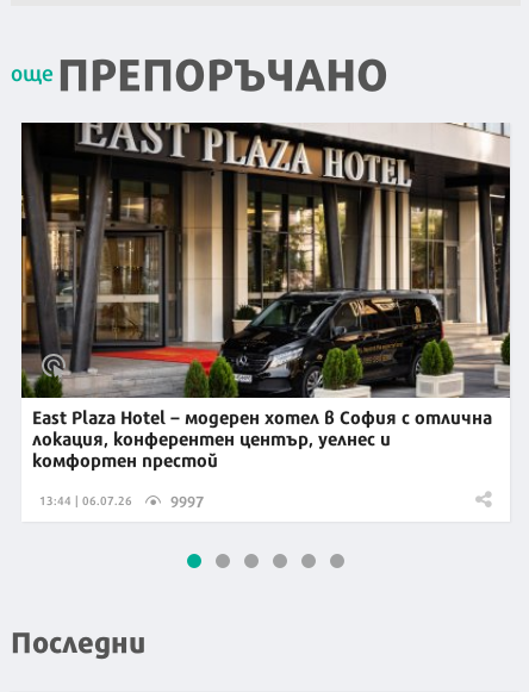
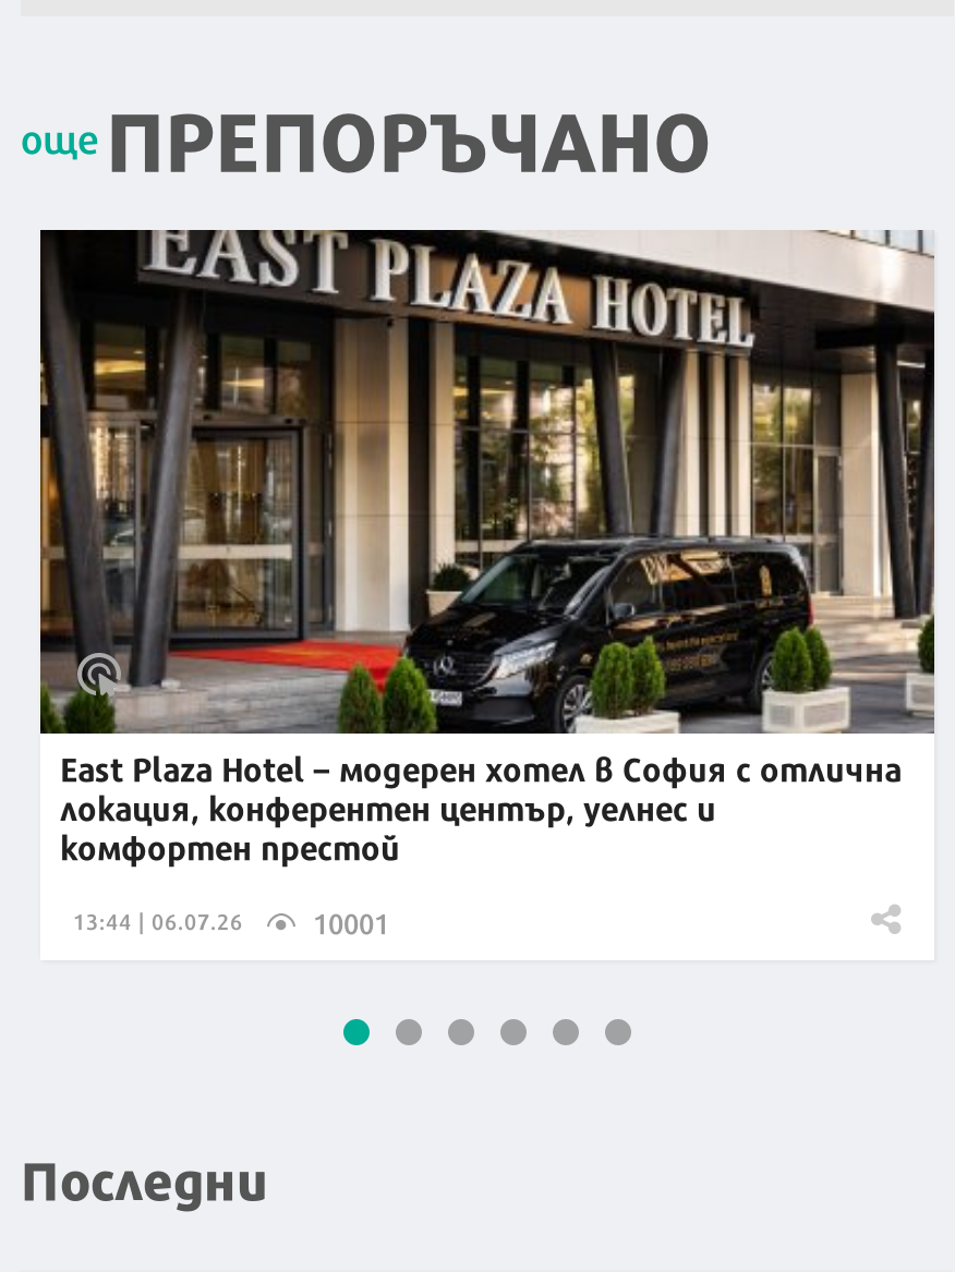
- 9997
+ 10001
